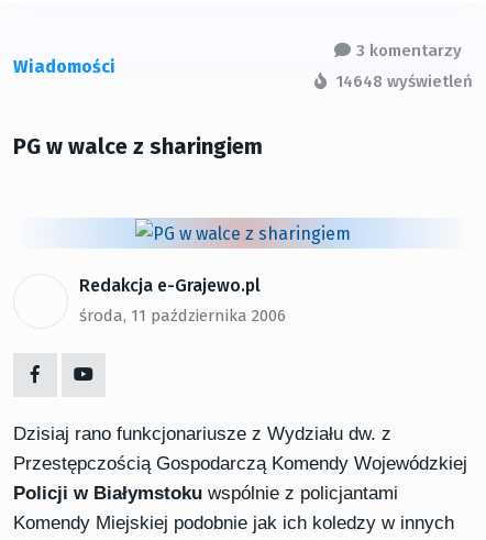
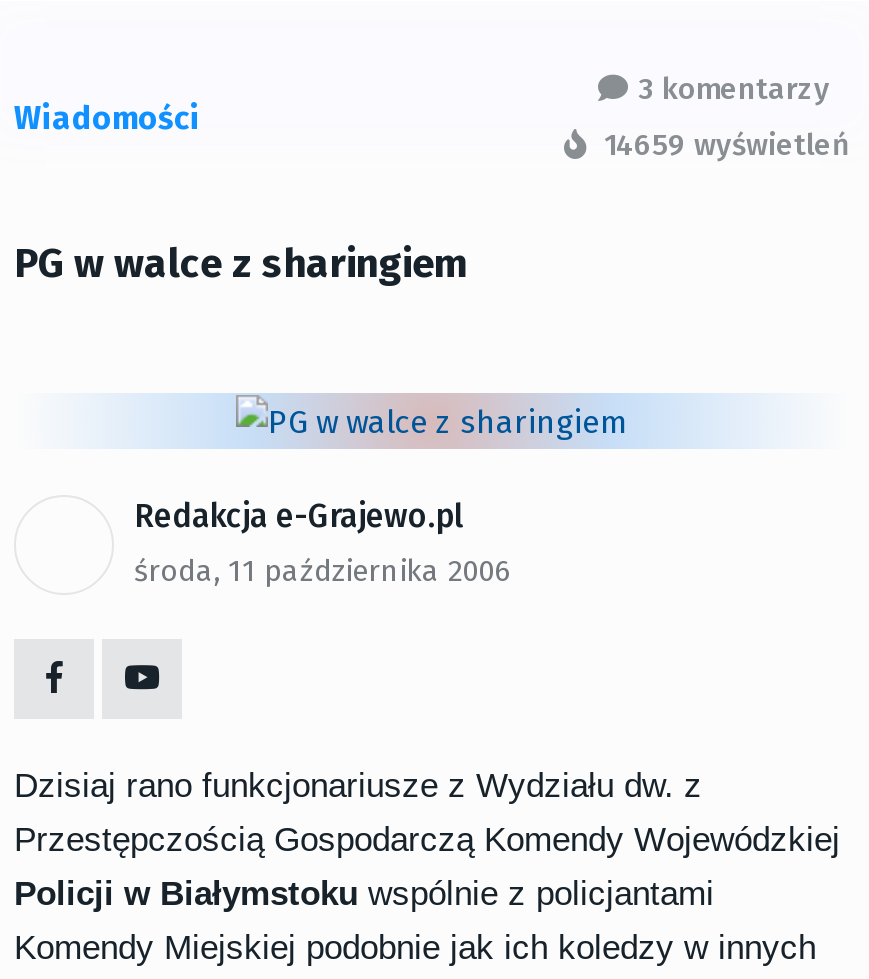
- 14648 wyświetleń
+ 14659 wyświetleń
